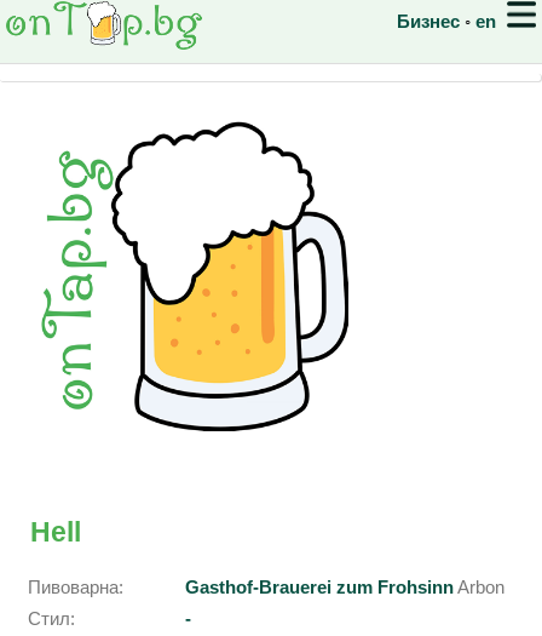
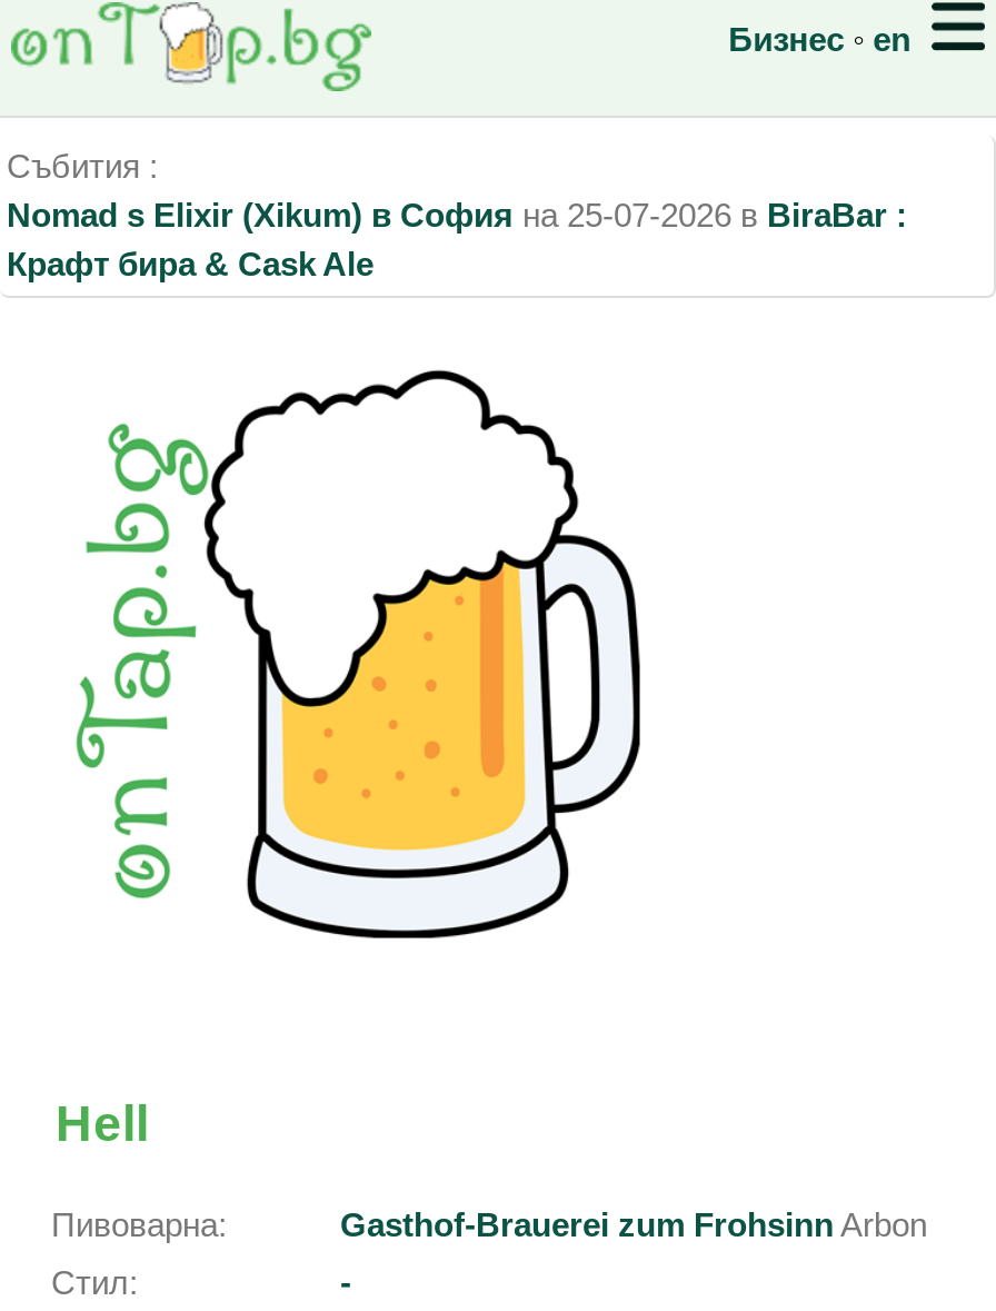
+ Събития :
+ Nomad s Elixir (Xikum) в София на 25-07-2026 в BiraBar :
+ Крафт бира & Cask Ale
